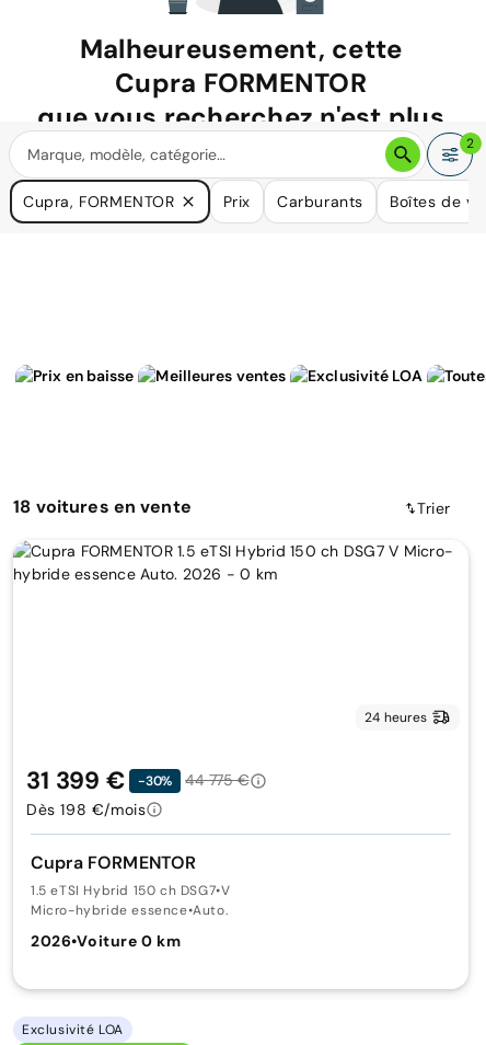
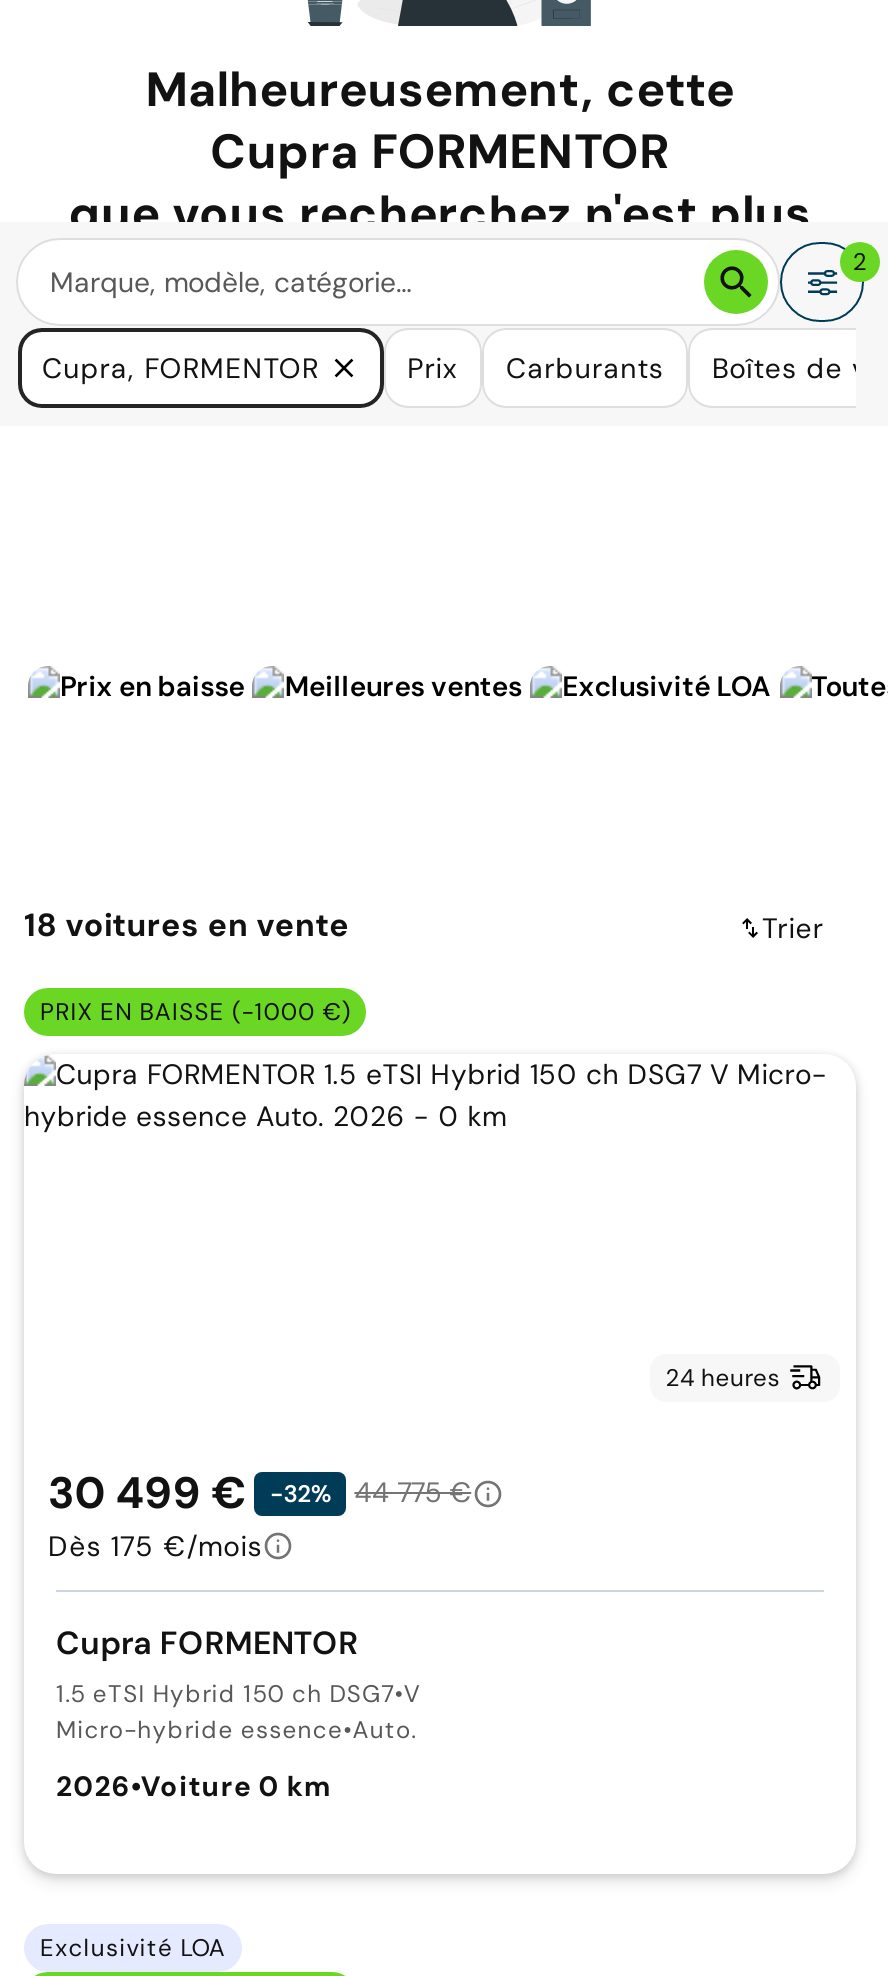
+ PRIX EN BAISSE (-1000 €)

- 31 399 €
+ 30 499 €

- -30%
+ -32%

- Dès 198 €/mois
+ Dès 175 €/mois
